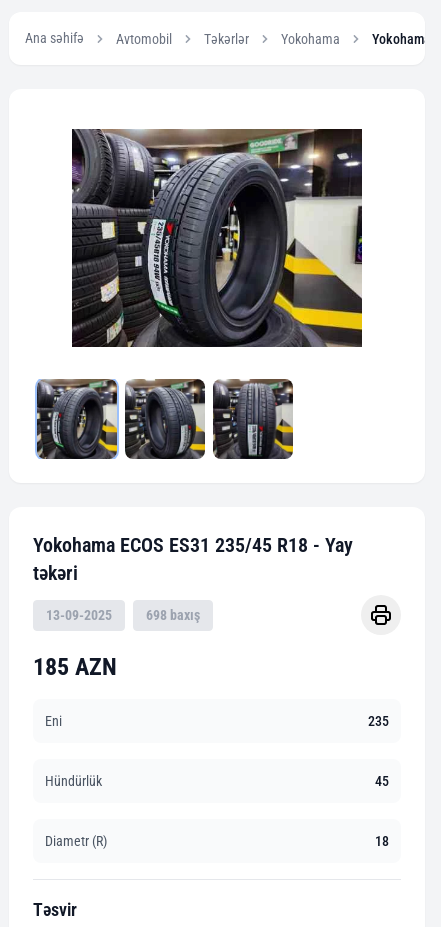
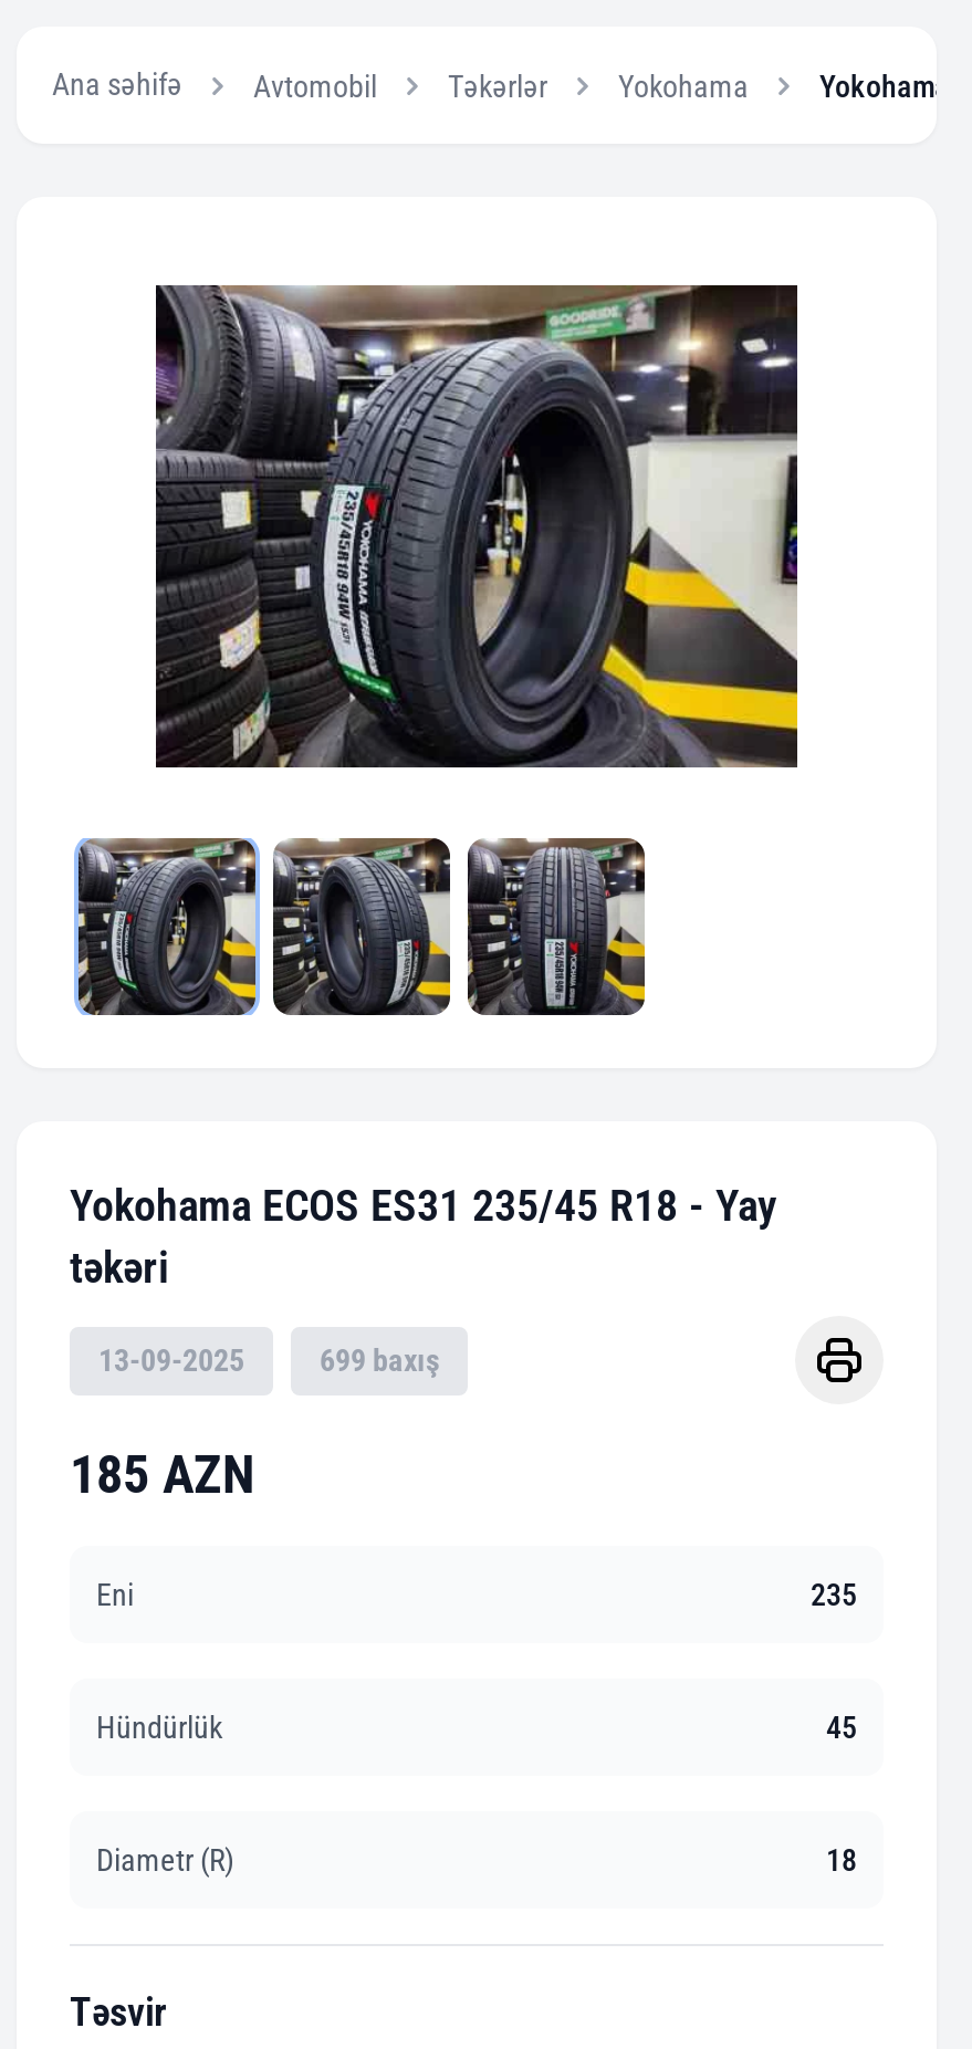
- 698 baxış
+ 699 baxış
